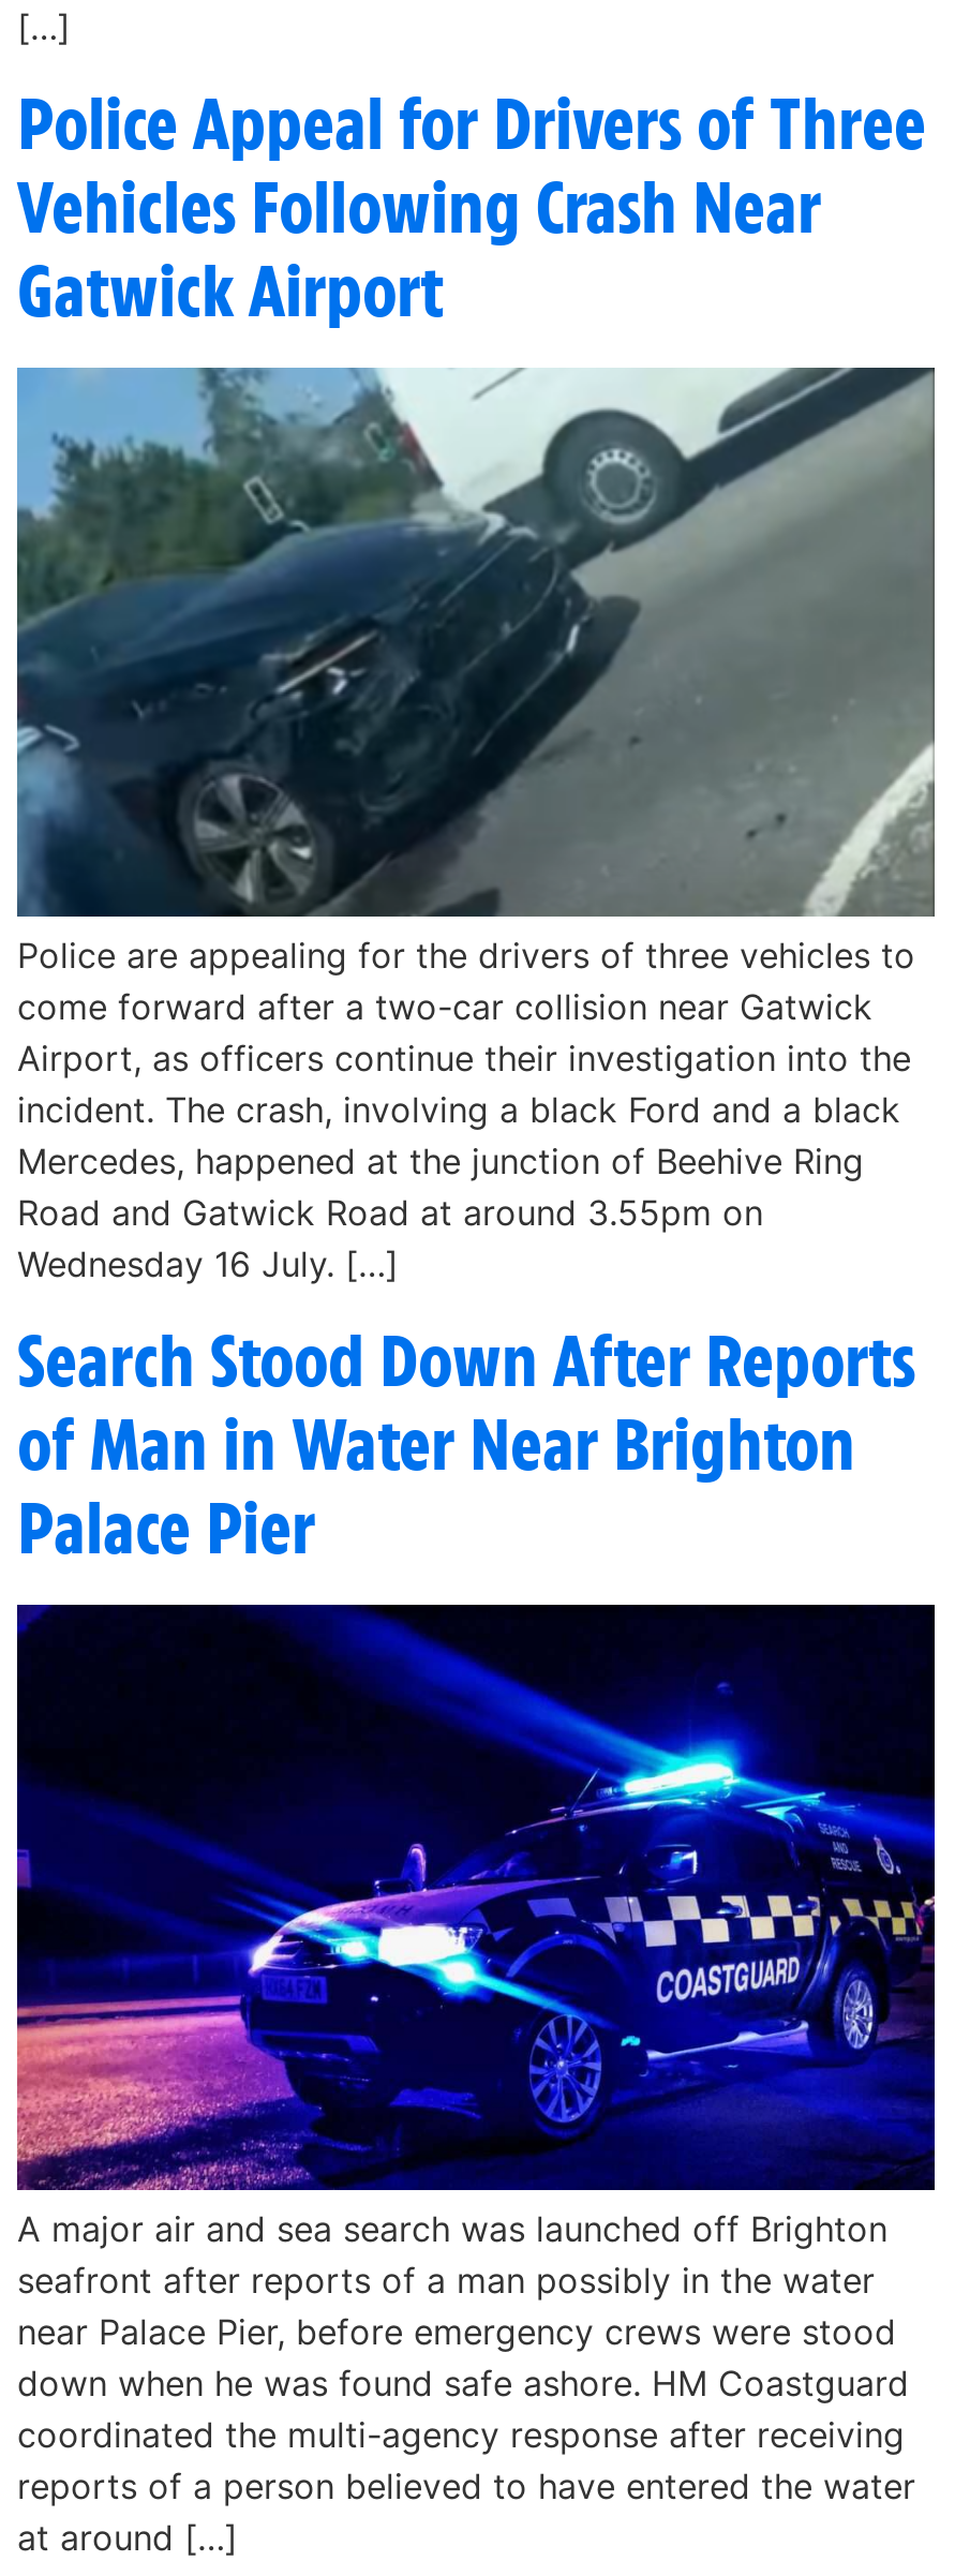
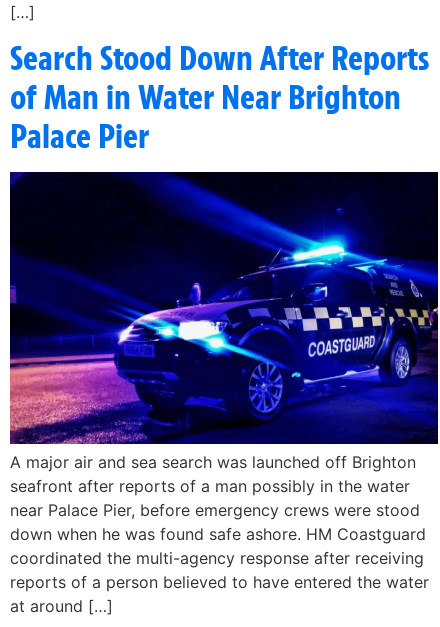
- Police Appeal for Drivers of Three
- Vehicles Following Crash Near
- Gatwick Airport

- [image]
- Police are appealing for the drivers of three vehicles to
- come forward after a two-car collision near Gatwick
- Airport, as officers continue their investigation into the
- incident. The crash, involving a black Ford and a black
- Mercedes, happened at the junction of Beehive Ring
- Road and Gatwick Road at around 3.55pm on
- Wednesday 16 July. […]
